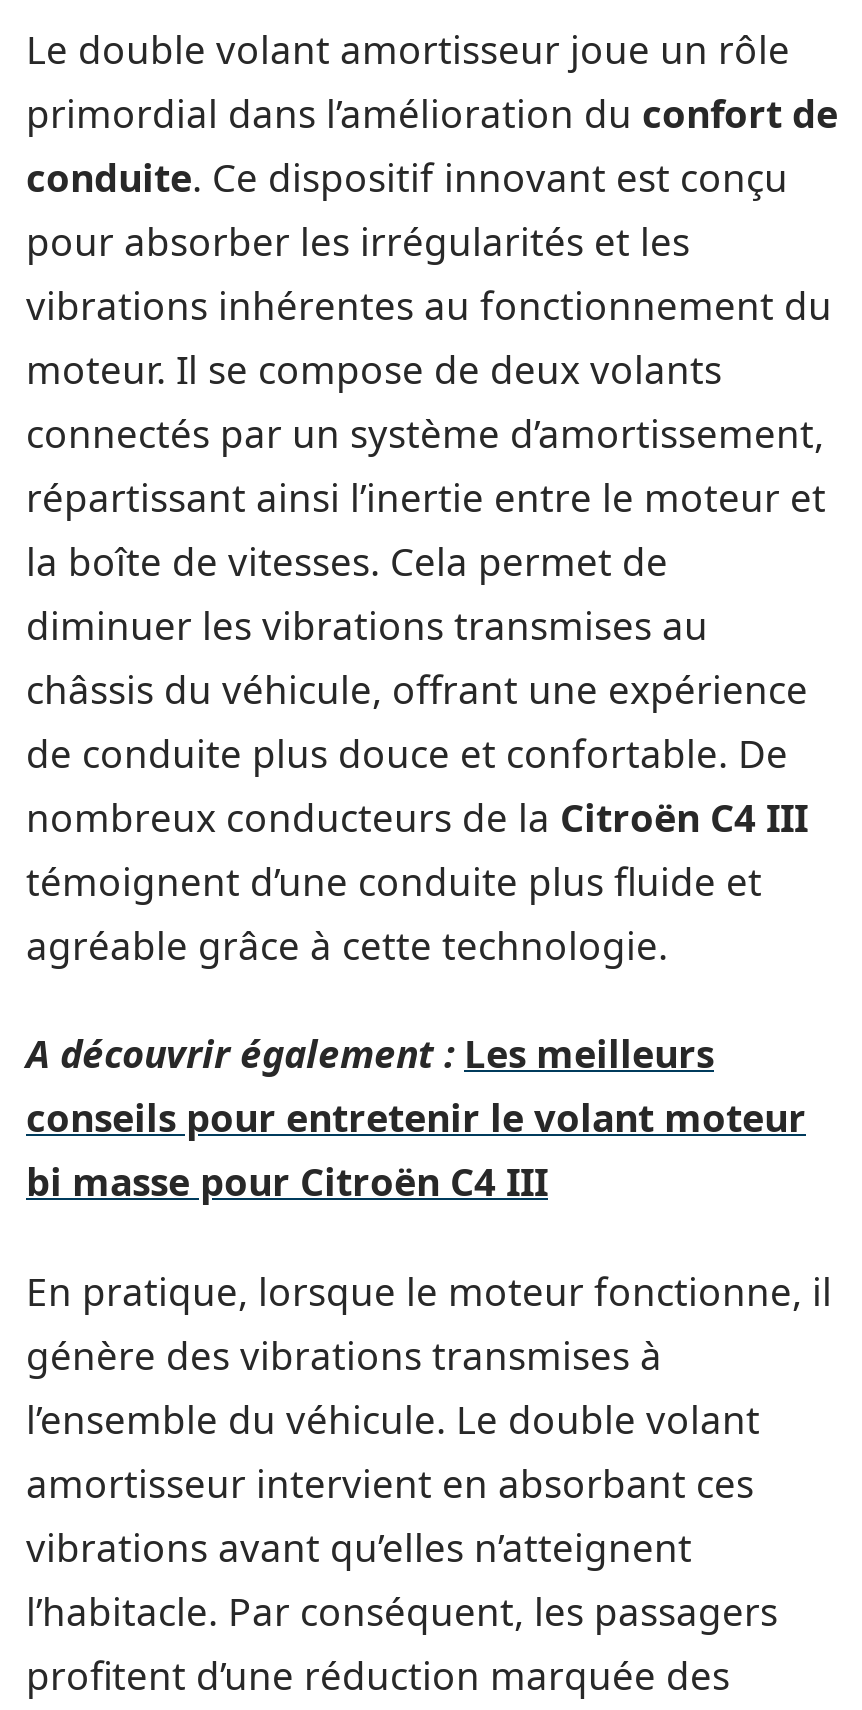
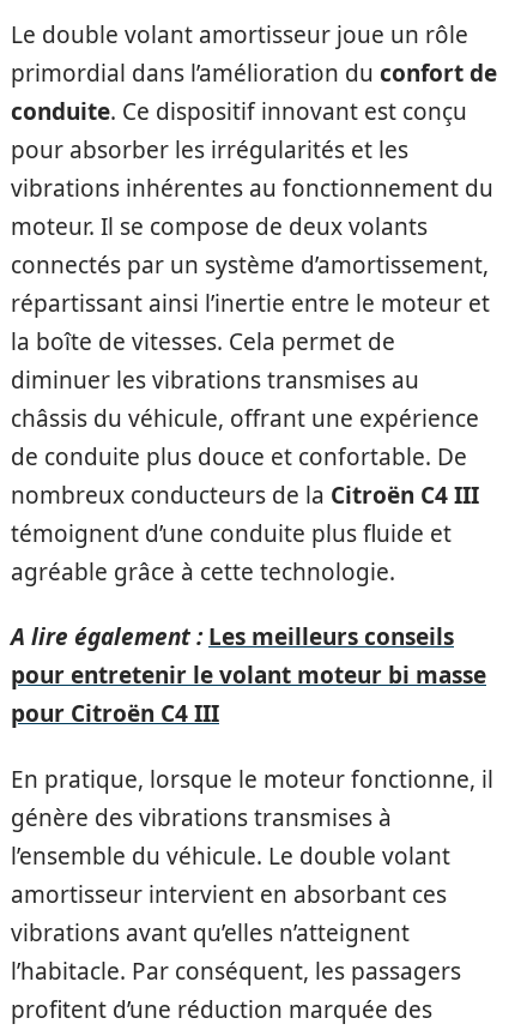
- A découvrir également : Les meilleurs
- conseils pour entretenir le volant moteur
- bi masse pour Citroën C4 III
+ A lire également : Les meilleurs conseils
+ pour entretenir le volant moteur bi masse
+ pour Citroën C4 III
